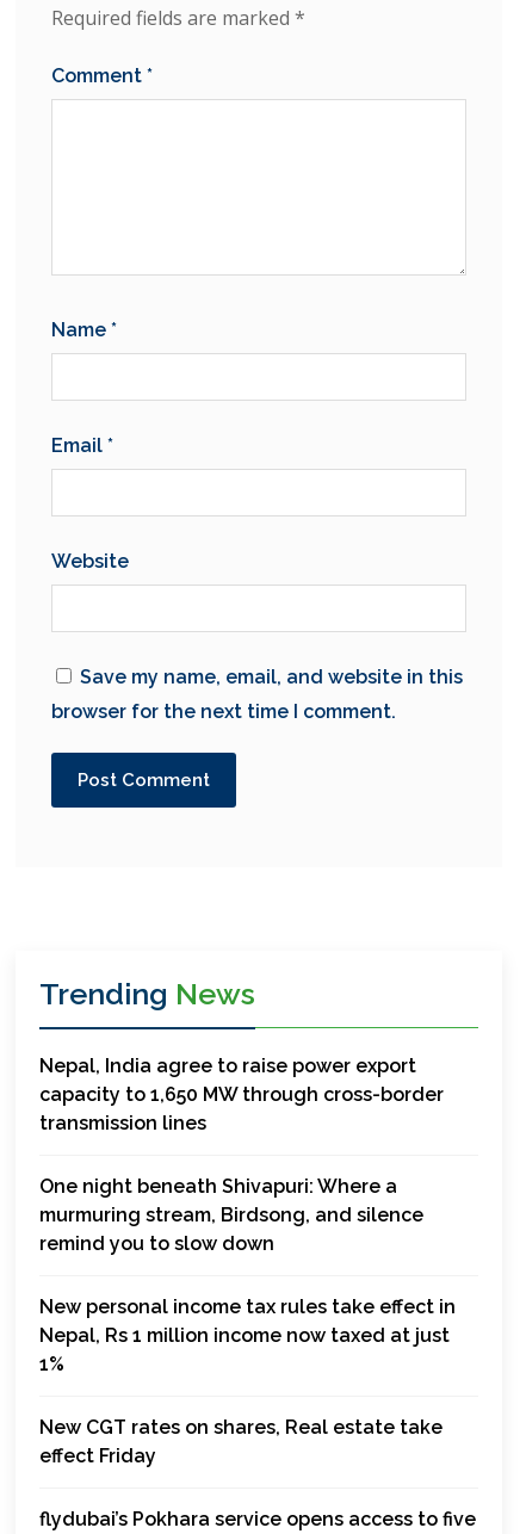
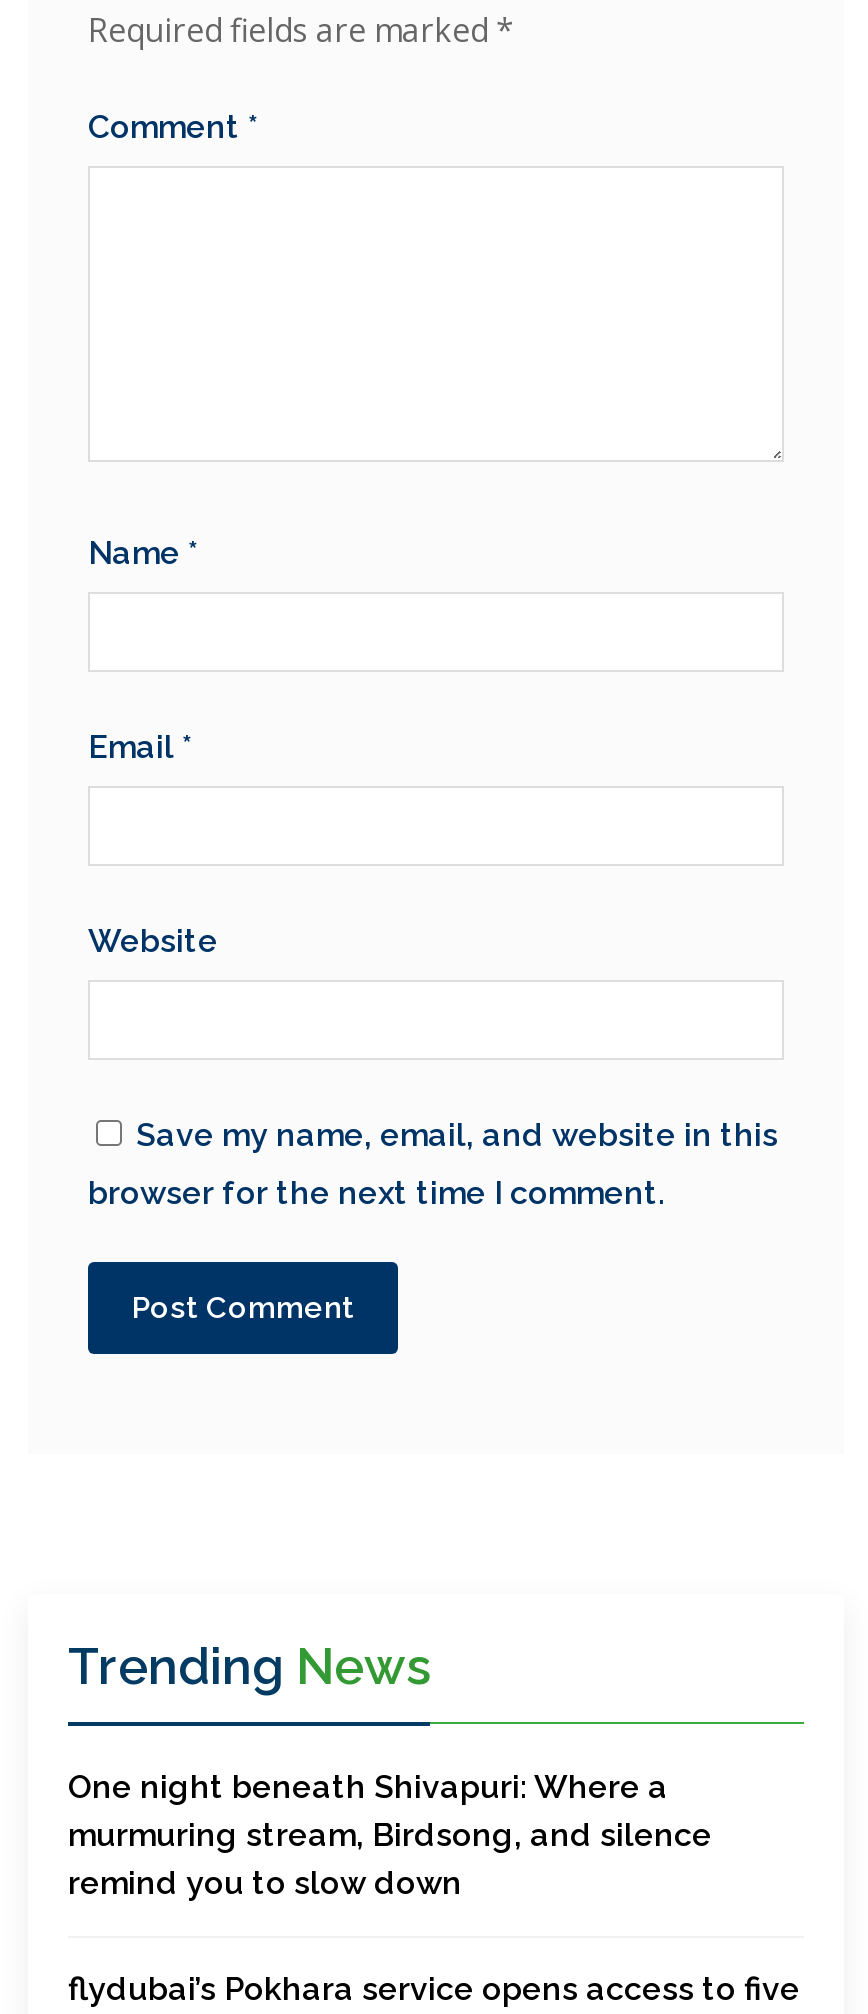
- Nepal, India agree to raise power export
- capacity to 1,650 MW through cross-border
- transmission lines

- New personal income tax rules take effect in
- Nepal, Rs 1 million income now taxed at just
- 1%
- New CGT rates on shares, Real estate take
- effect Friday
